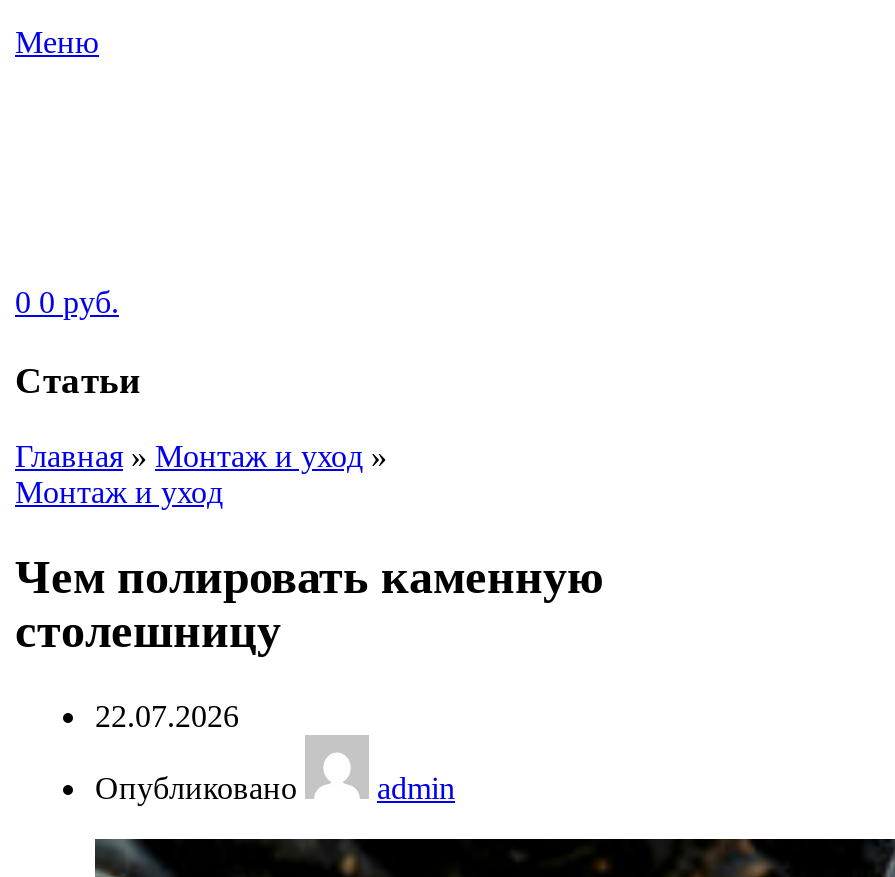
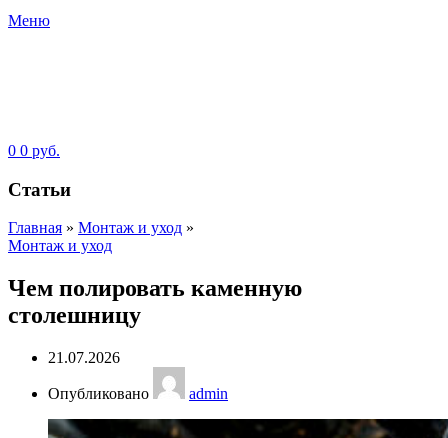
- 22.07.2026
+ 21.07.2026
